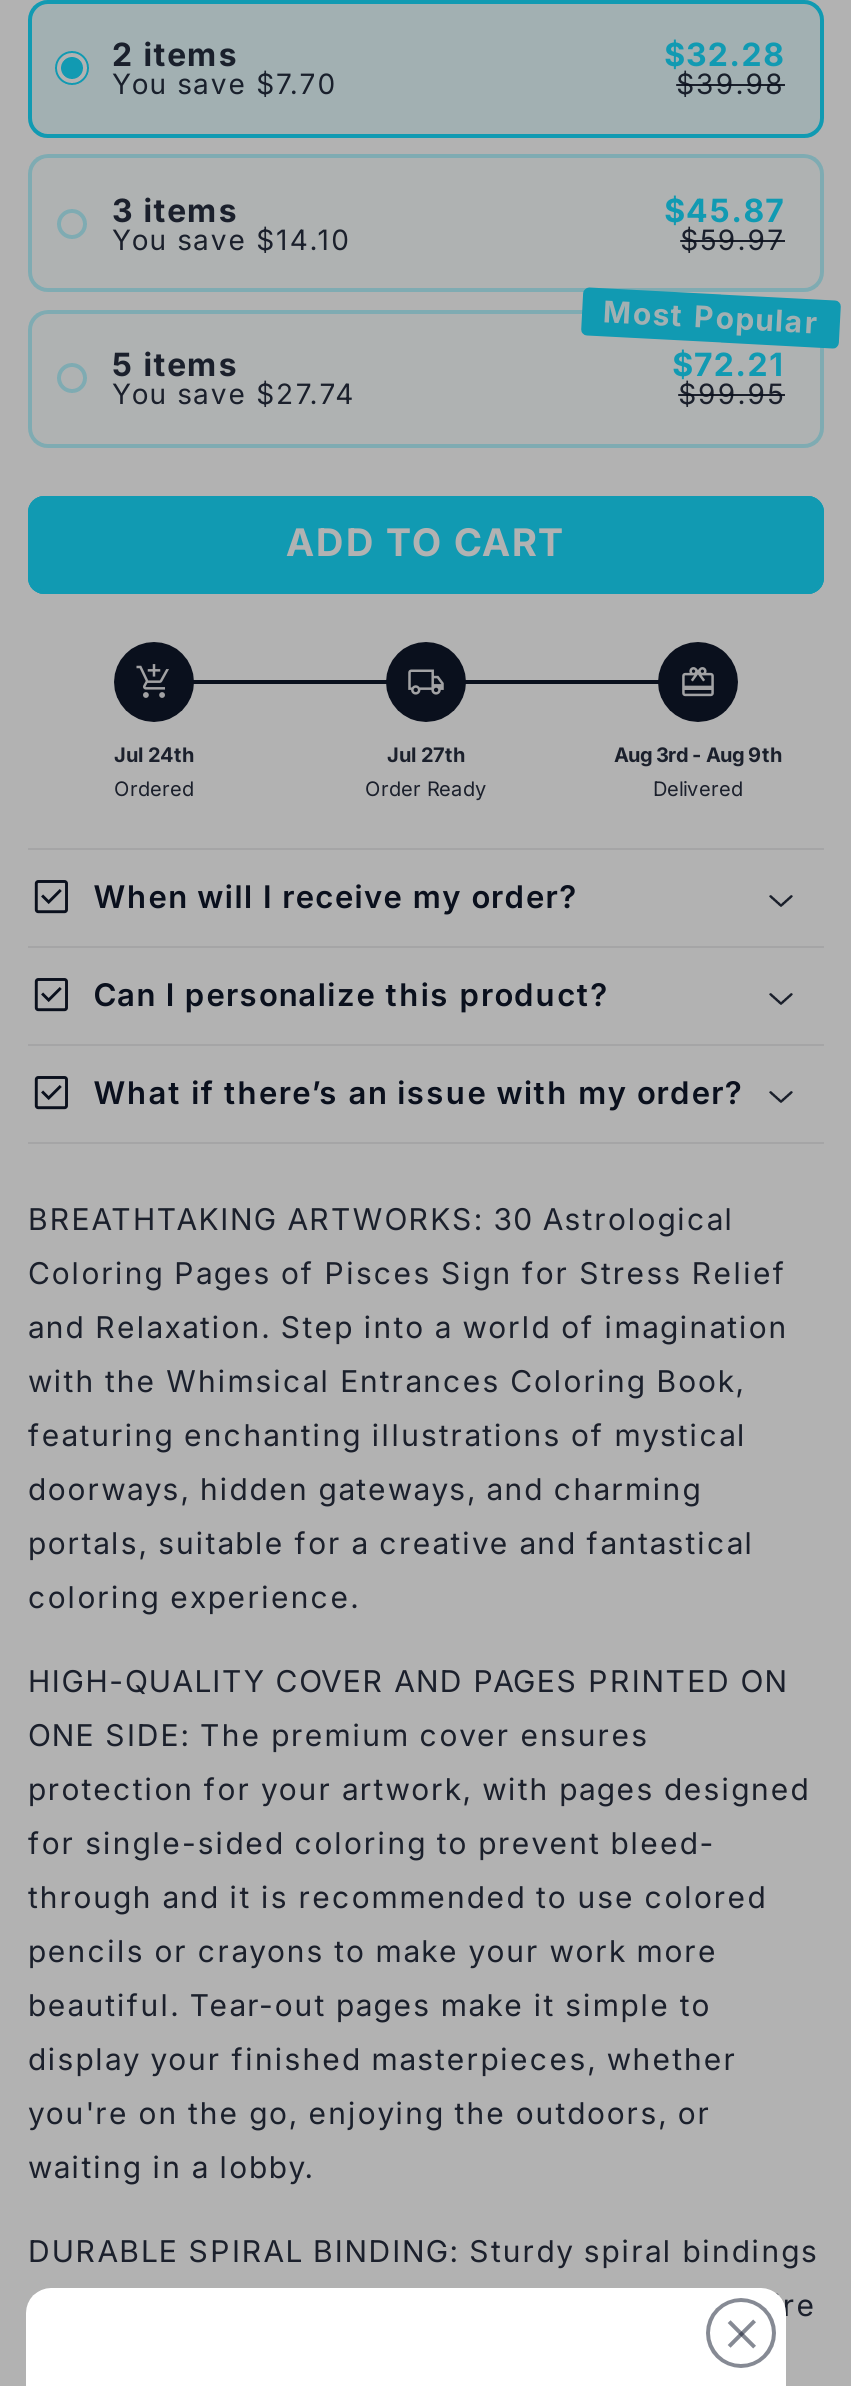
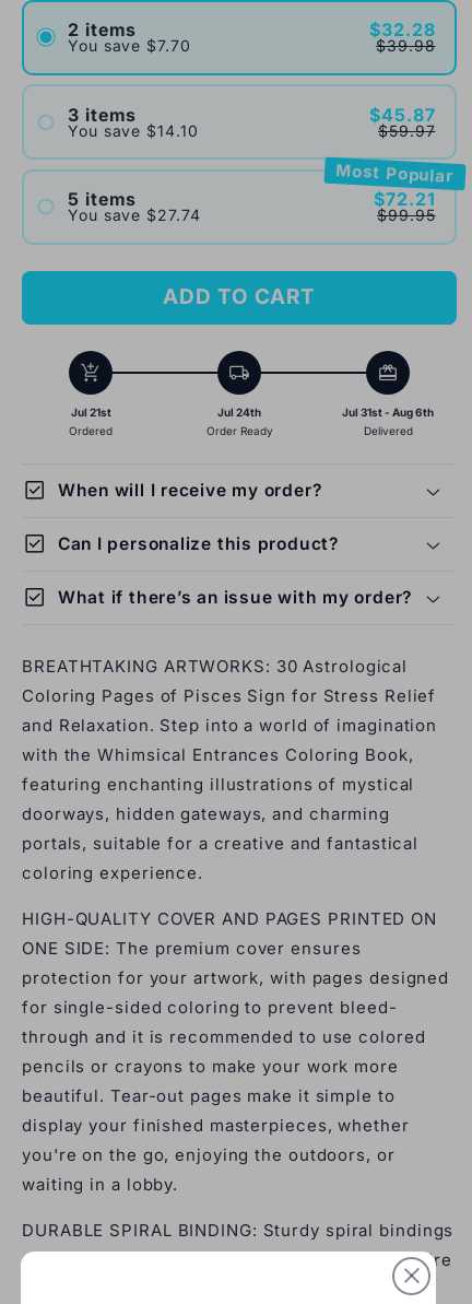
- Jul 24th
+ Jul 21st

- Jul 27th
+ Jul 24th

- Aug 3rd - Aug 9th
+ Jul 31st - Aug 6th
